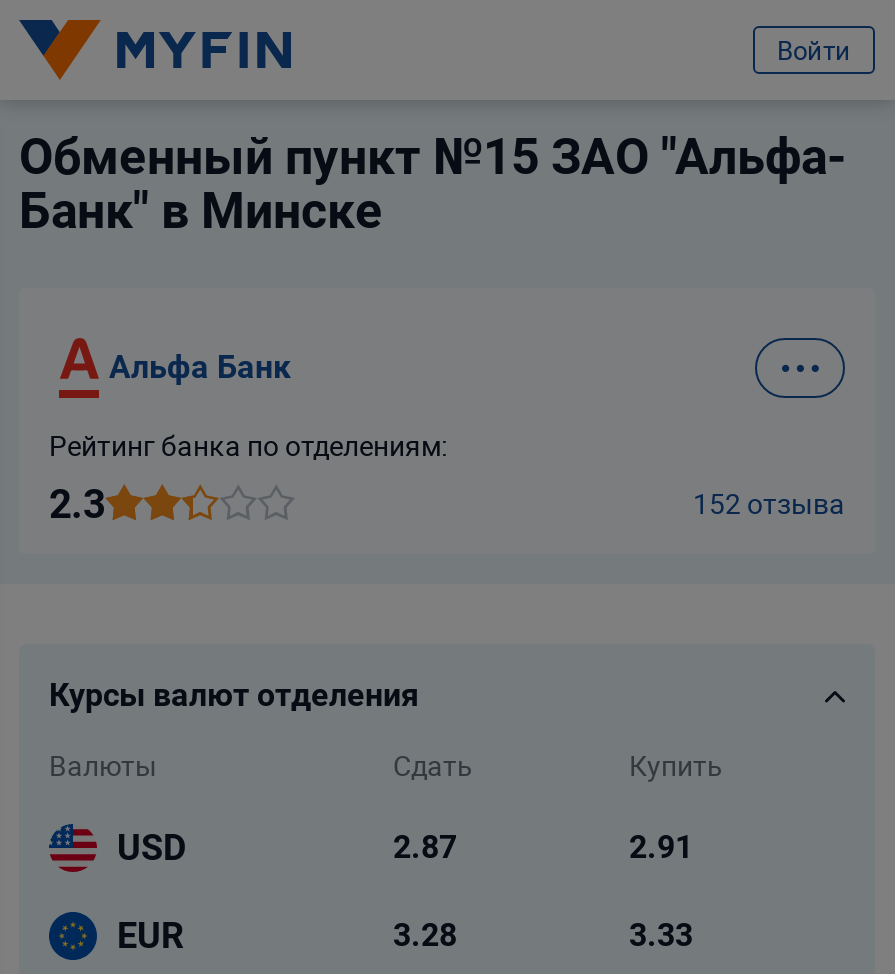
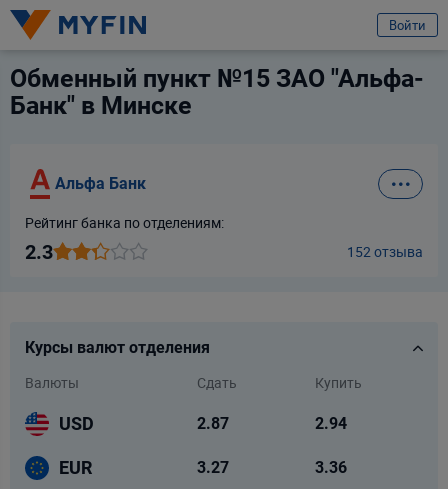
- 2.91
+ 2.94

- 3.28
+ 3.27

- 3.33
+ 3.36
